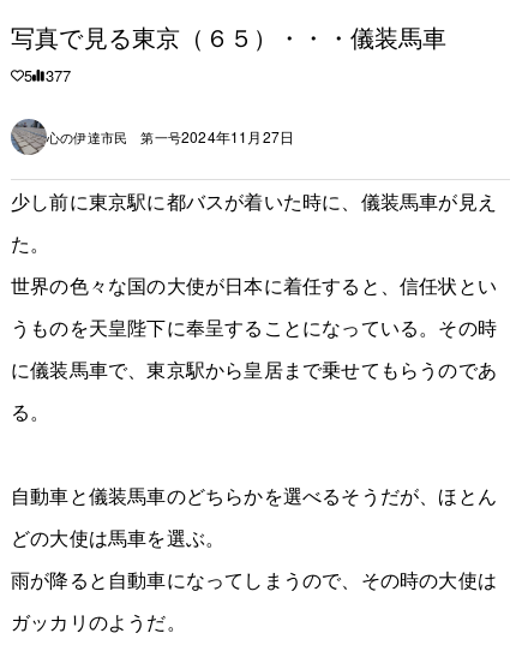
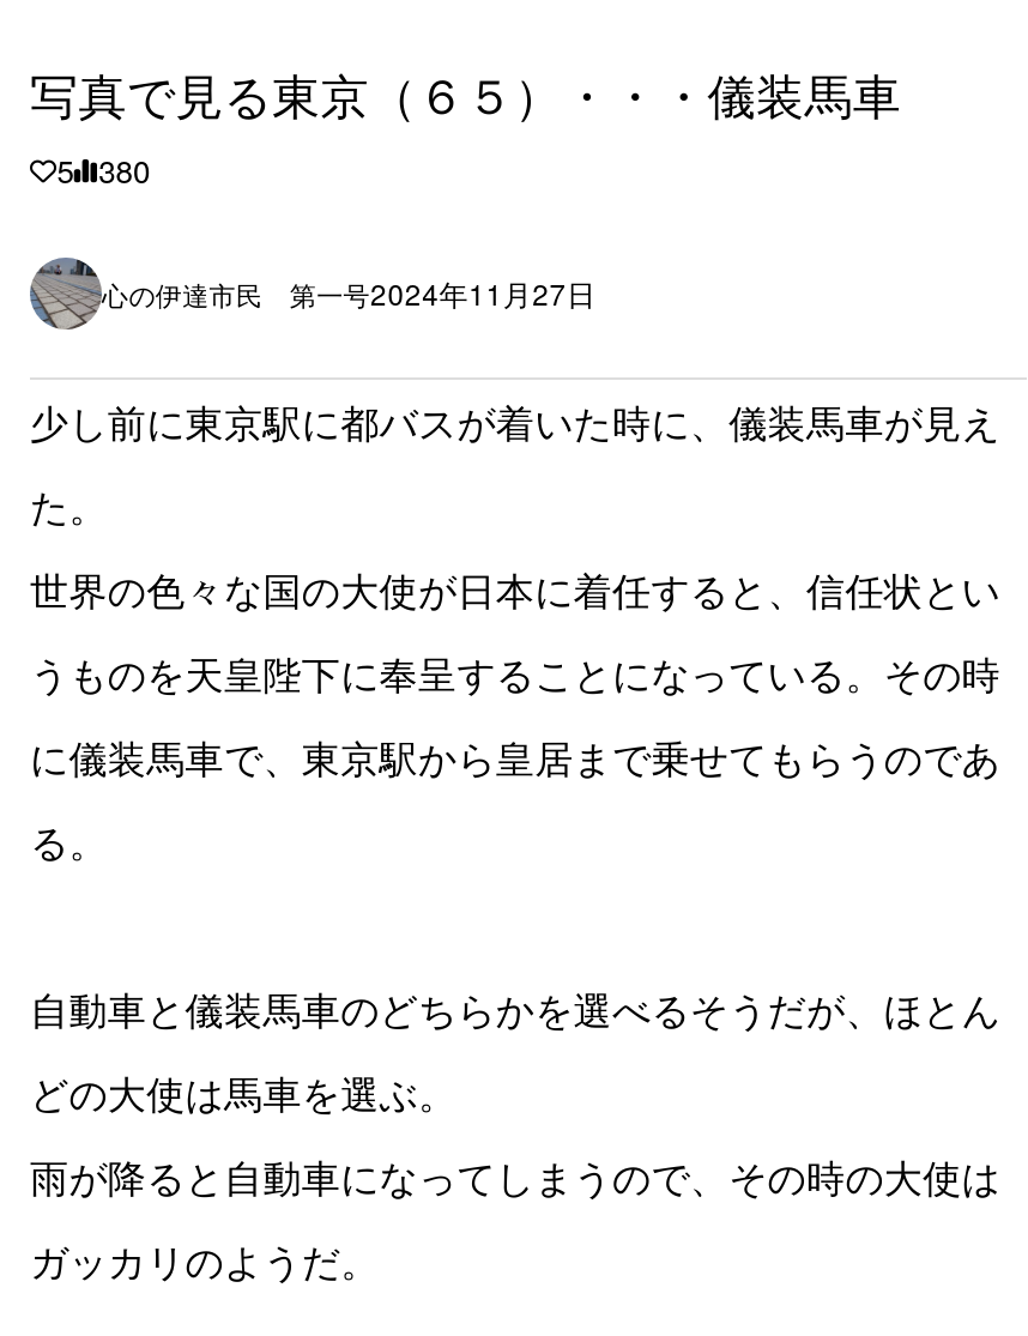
- 5 377
+ 5 380
